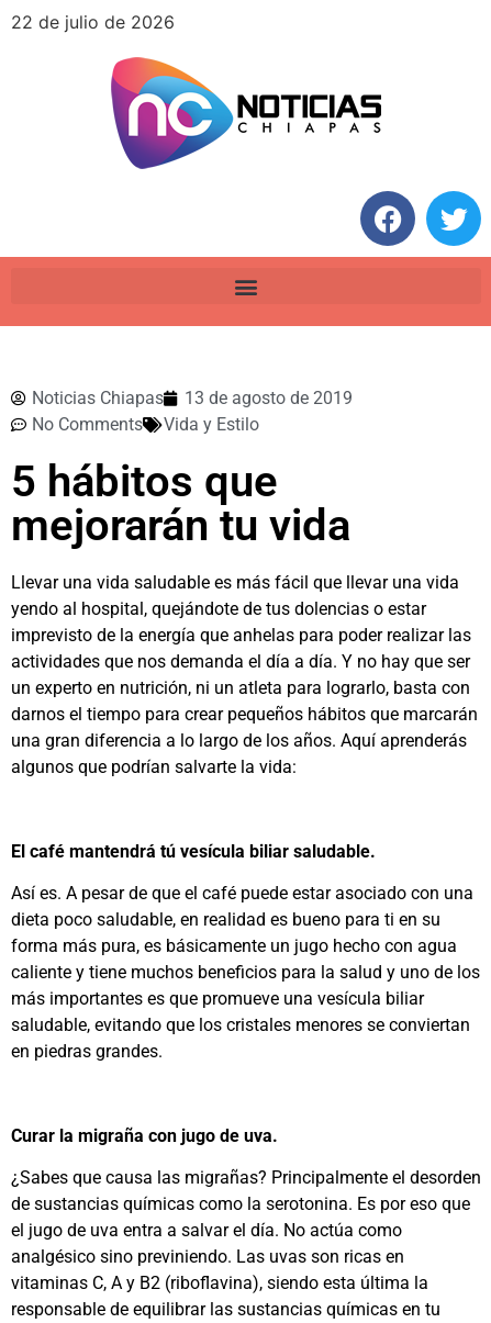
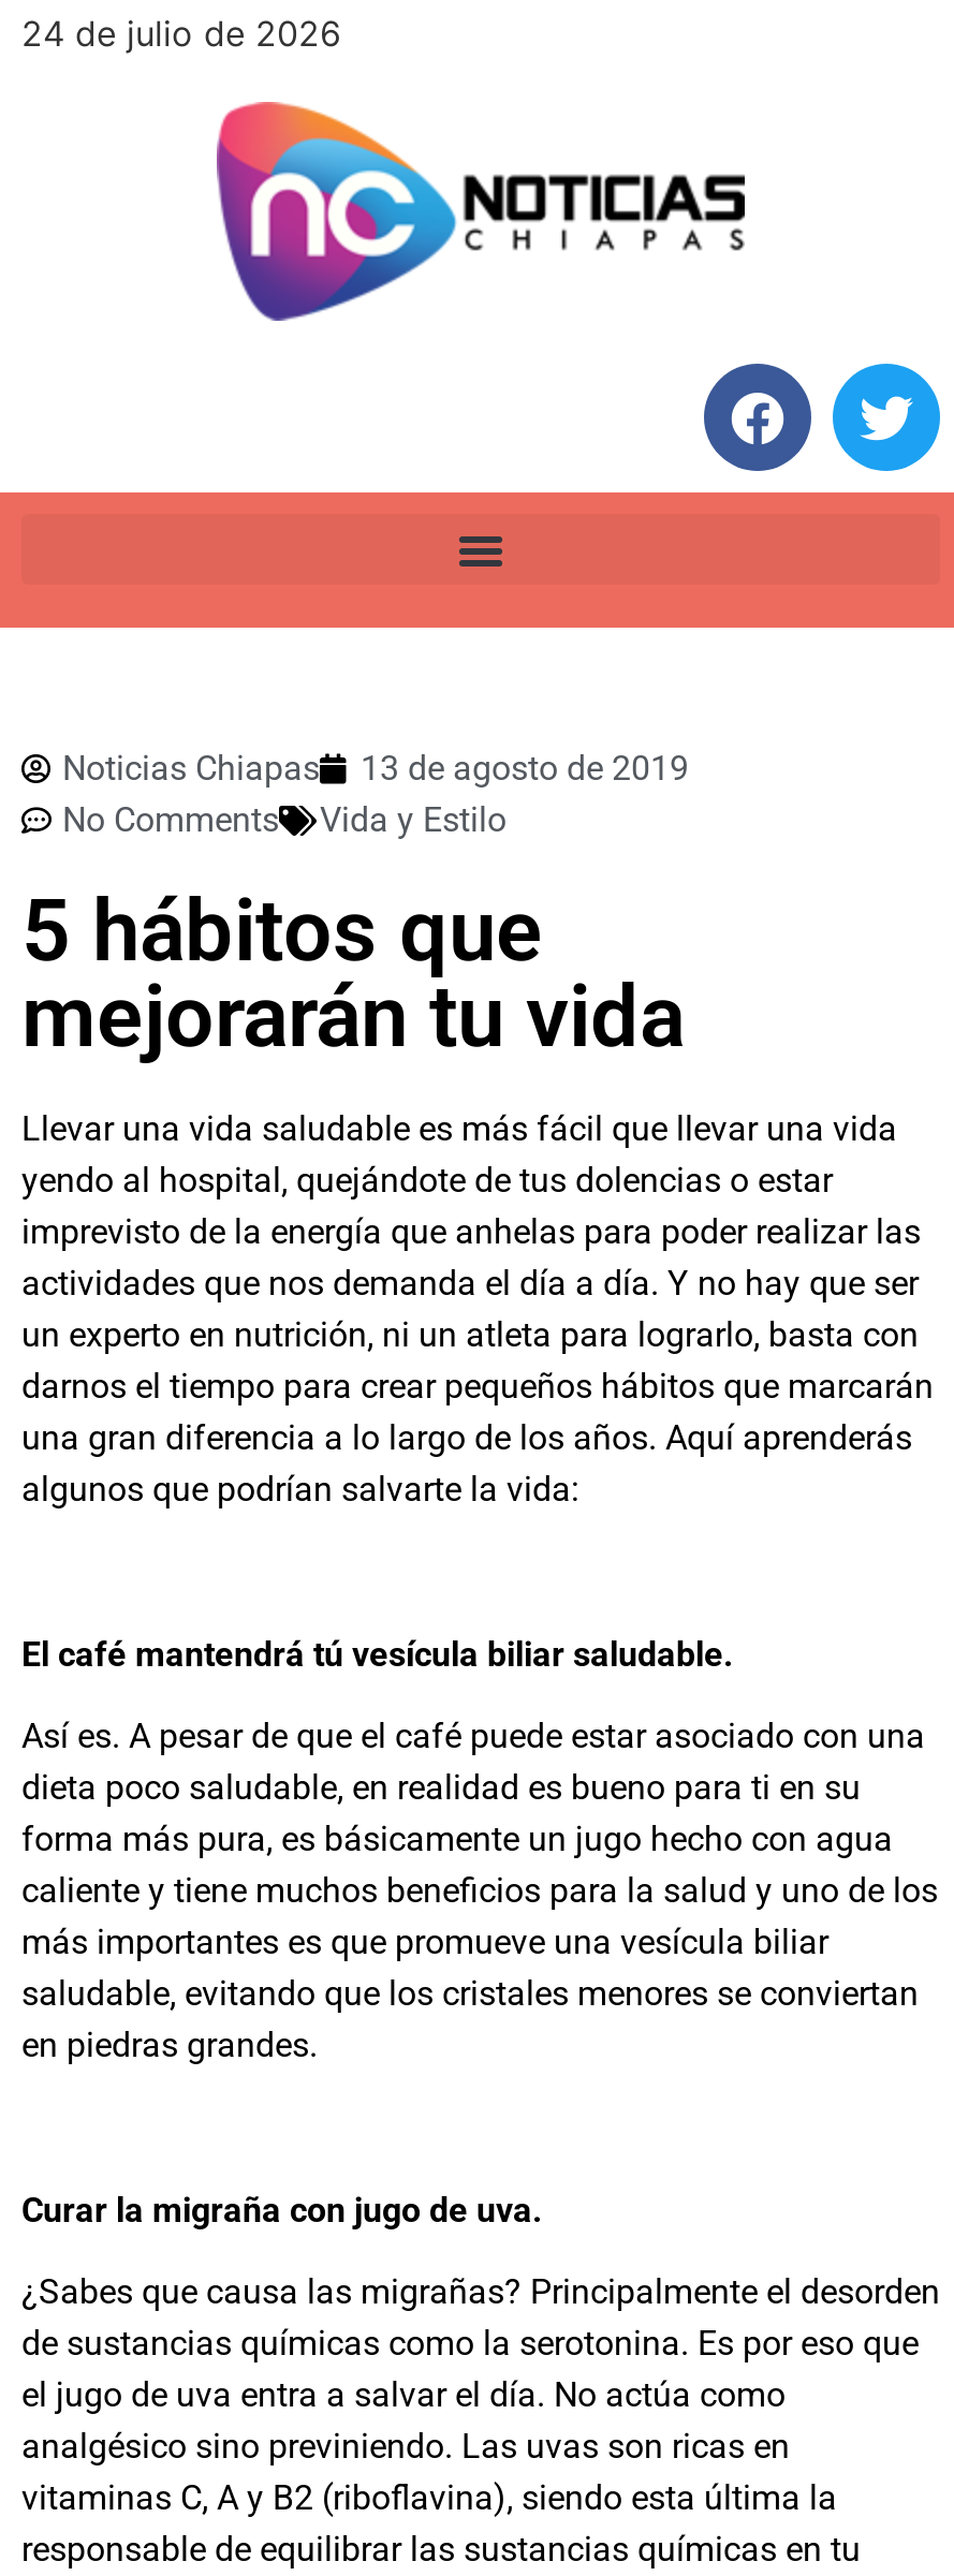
- 22 de julio de 2026
+ 24 de julio de 2026
